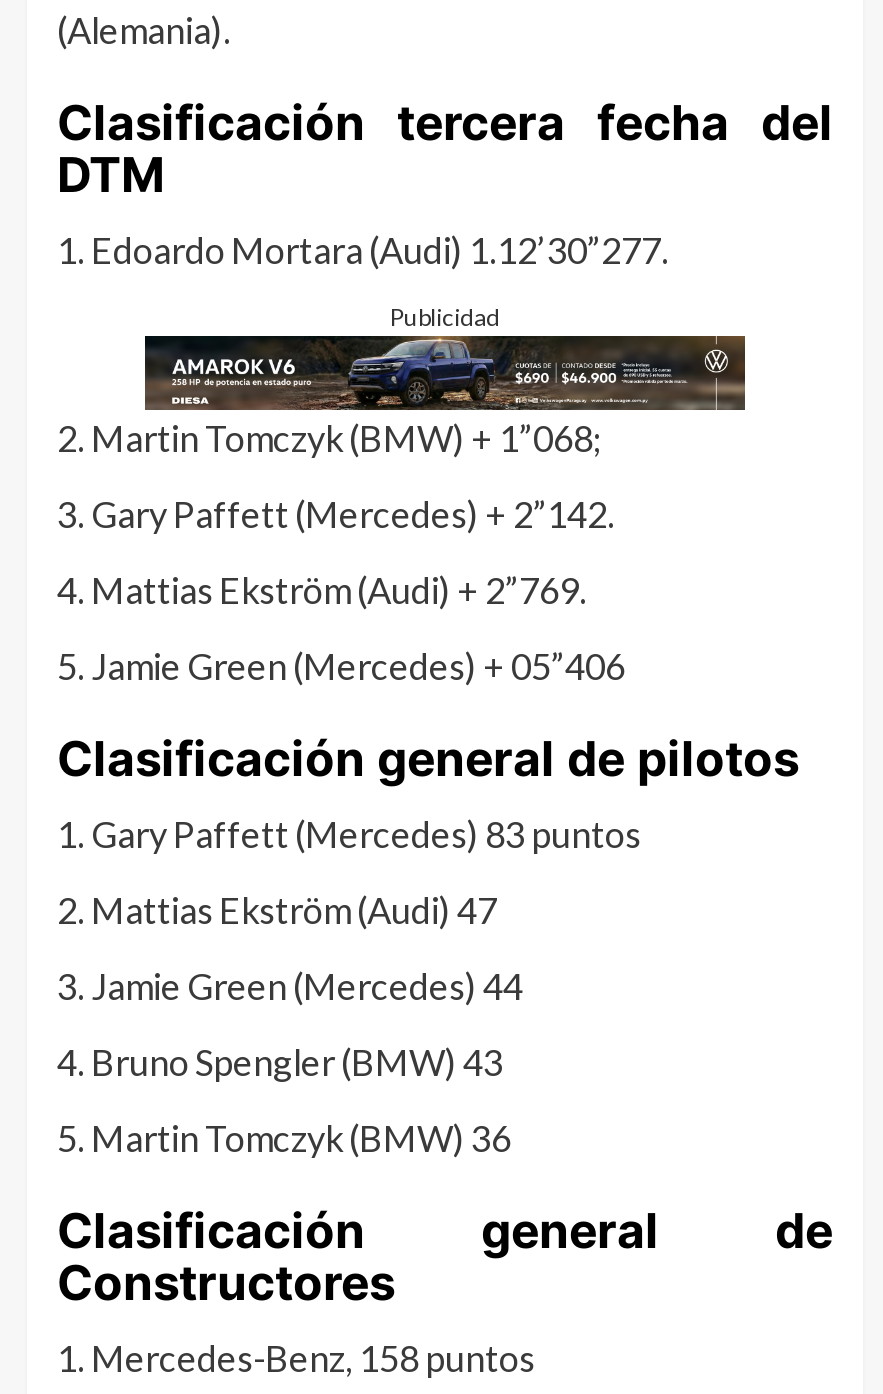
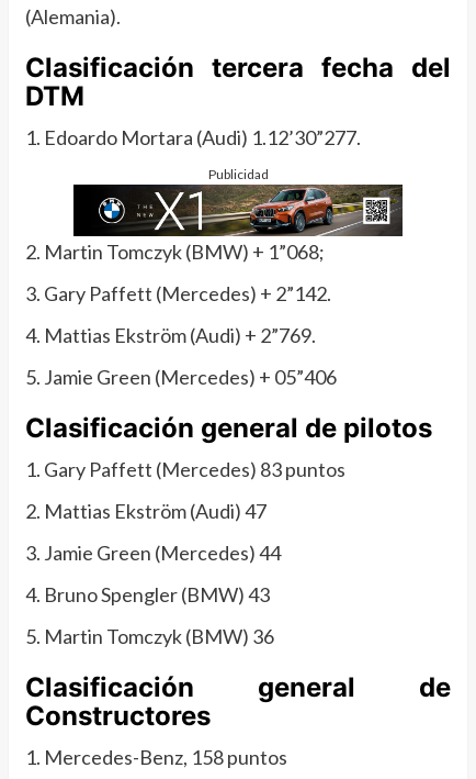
- [image]
+ [image]
